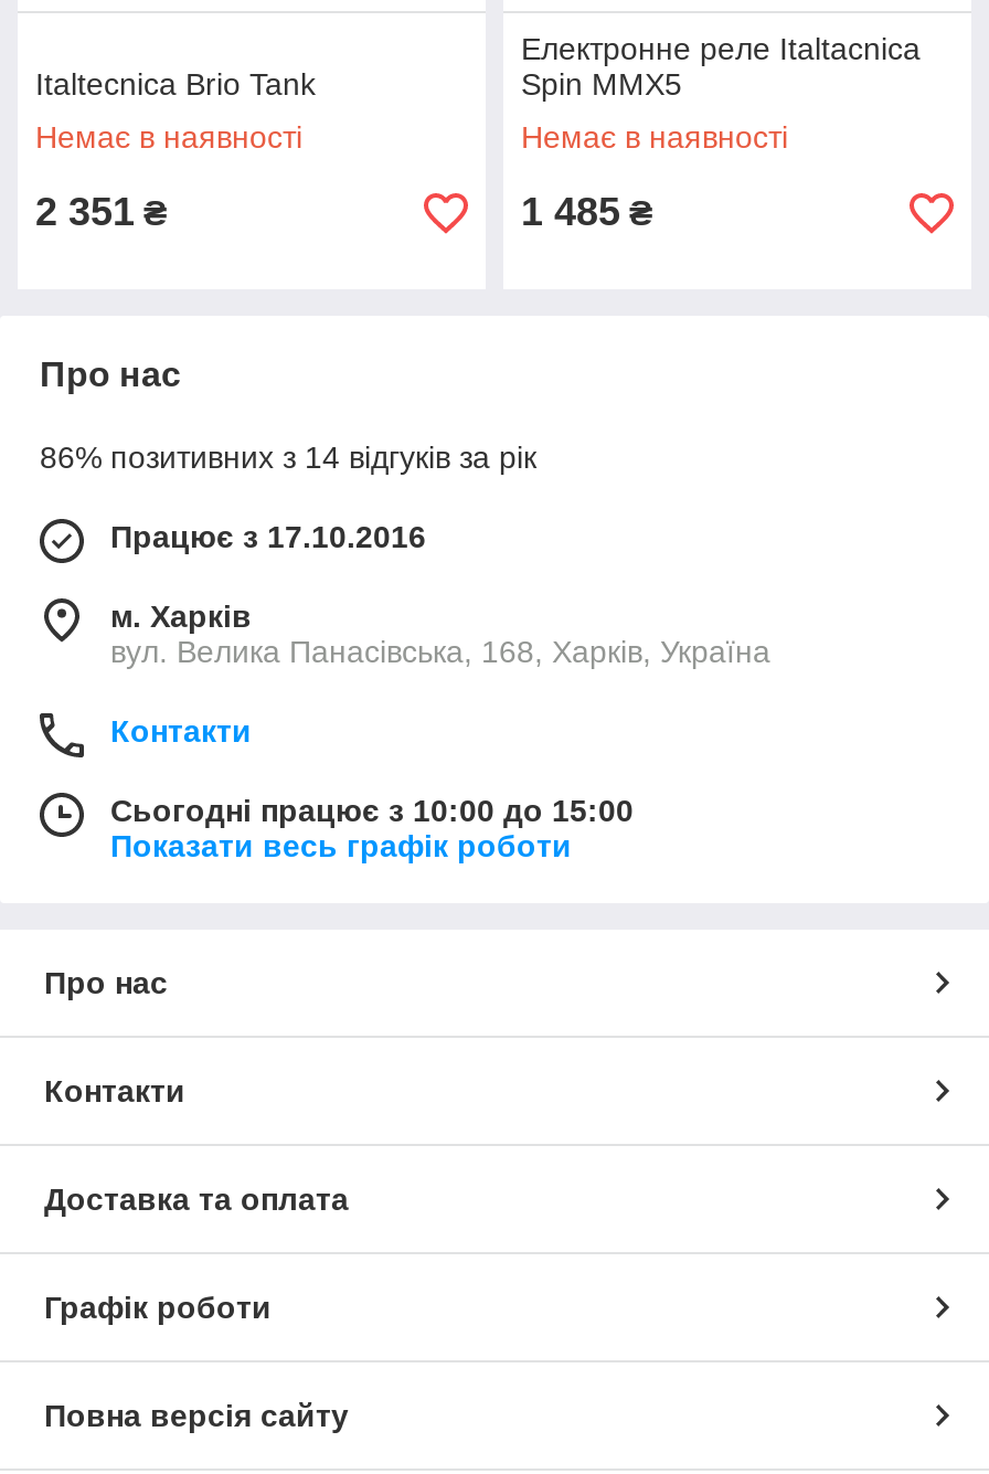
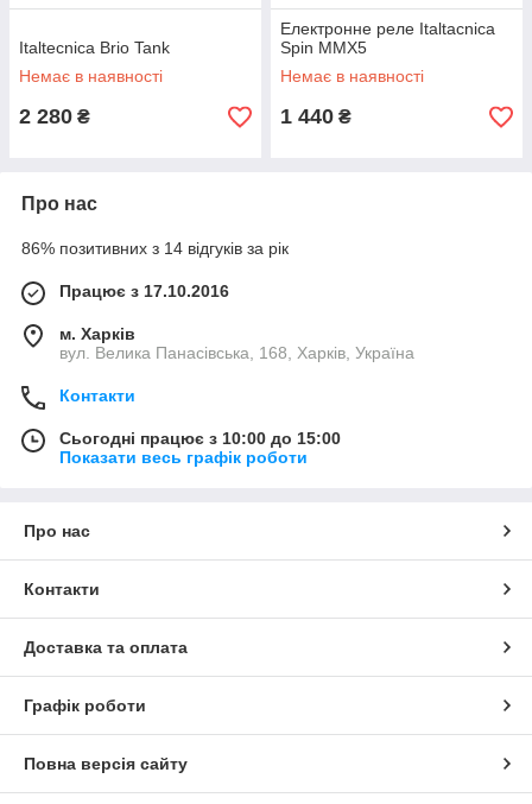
- 2 351 ₴
+ 2 280 ₴

- 1 485 ₴
+ 1 440 ₴
